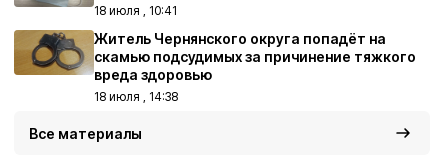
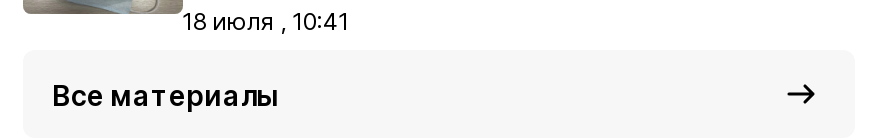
- [image]
- Житель Чернянского округа попадёт на
- скамью подсудимых за причинение тяжкого
- вреда здоровью
- 18 июля , 14:38
